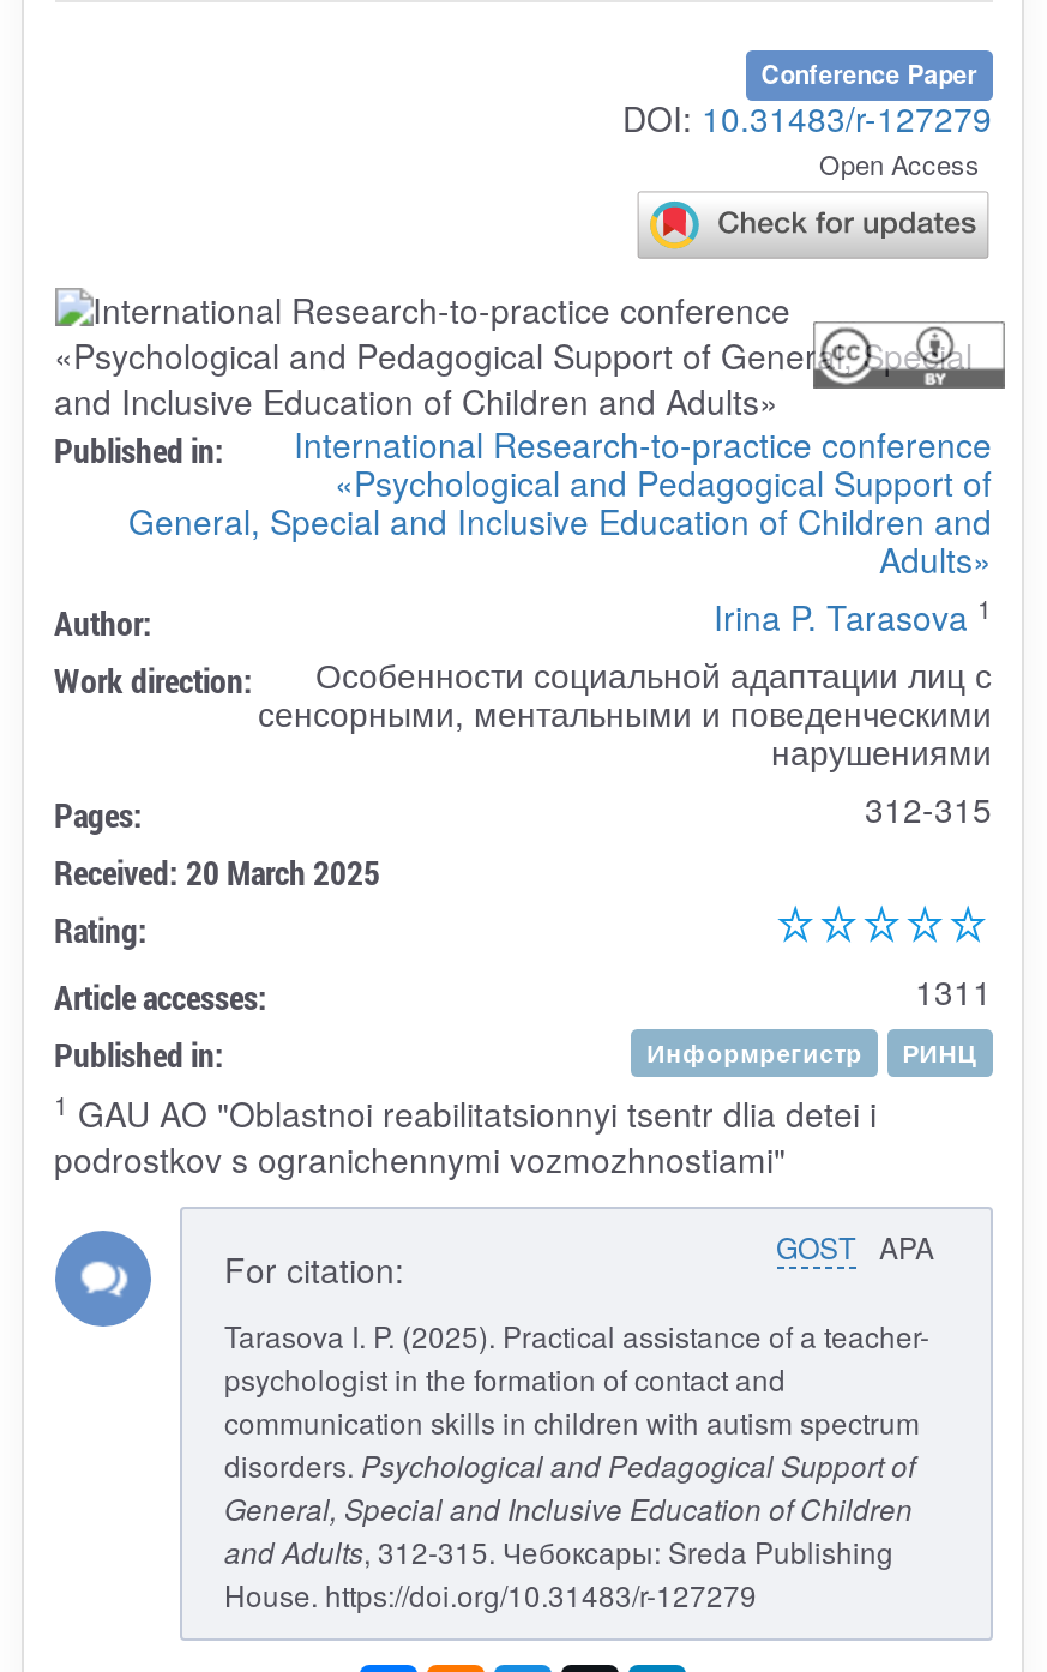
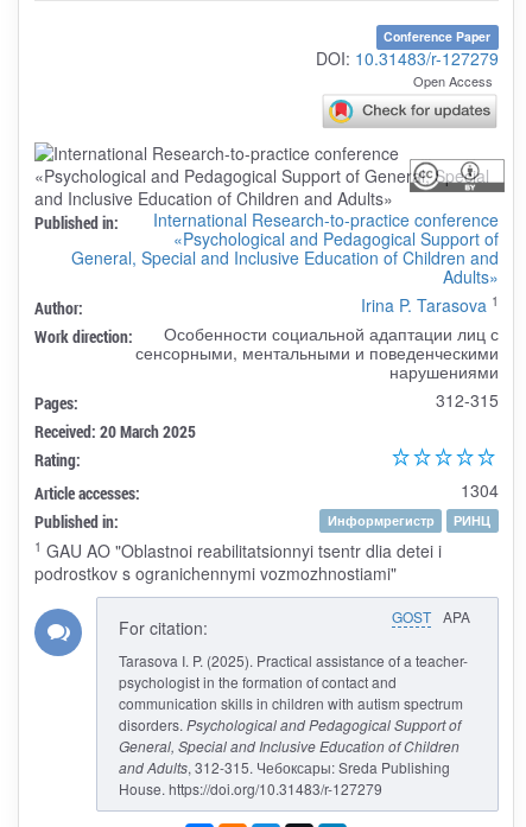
- 1311
+ 1304
